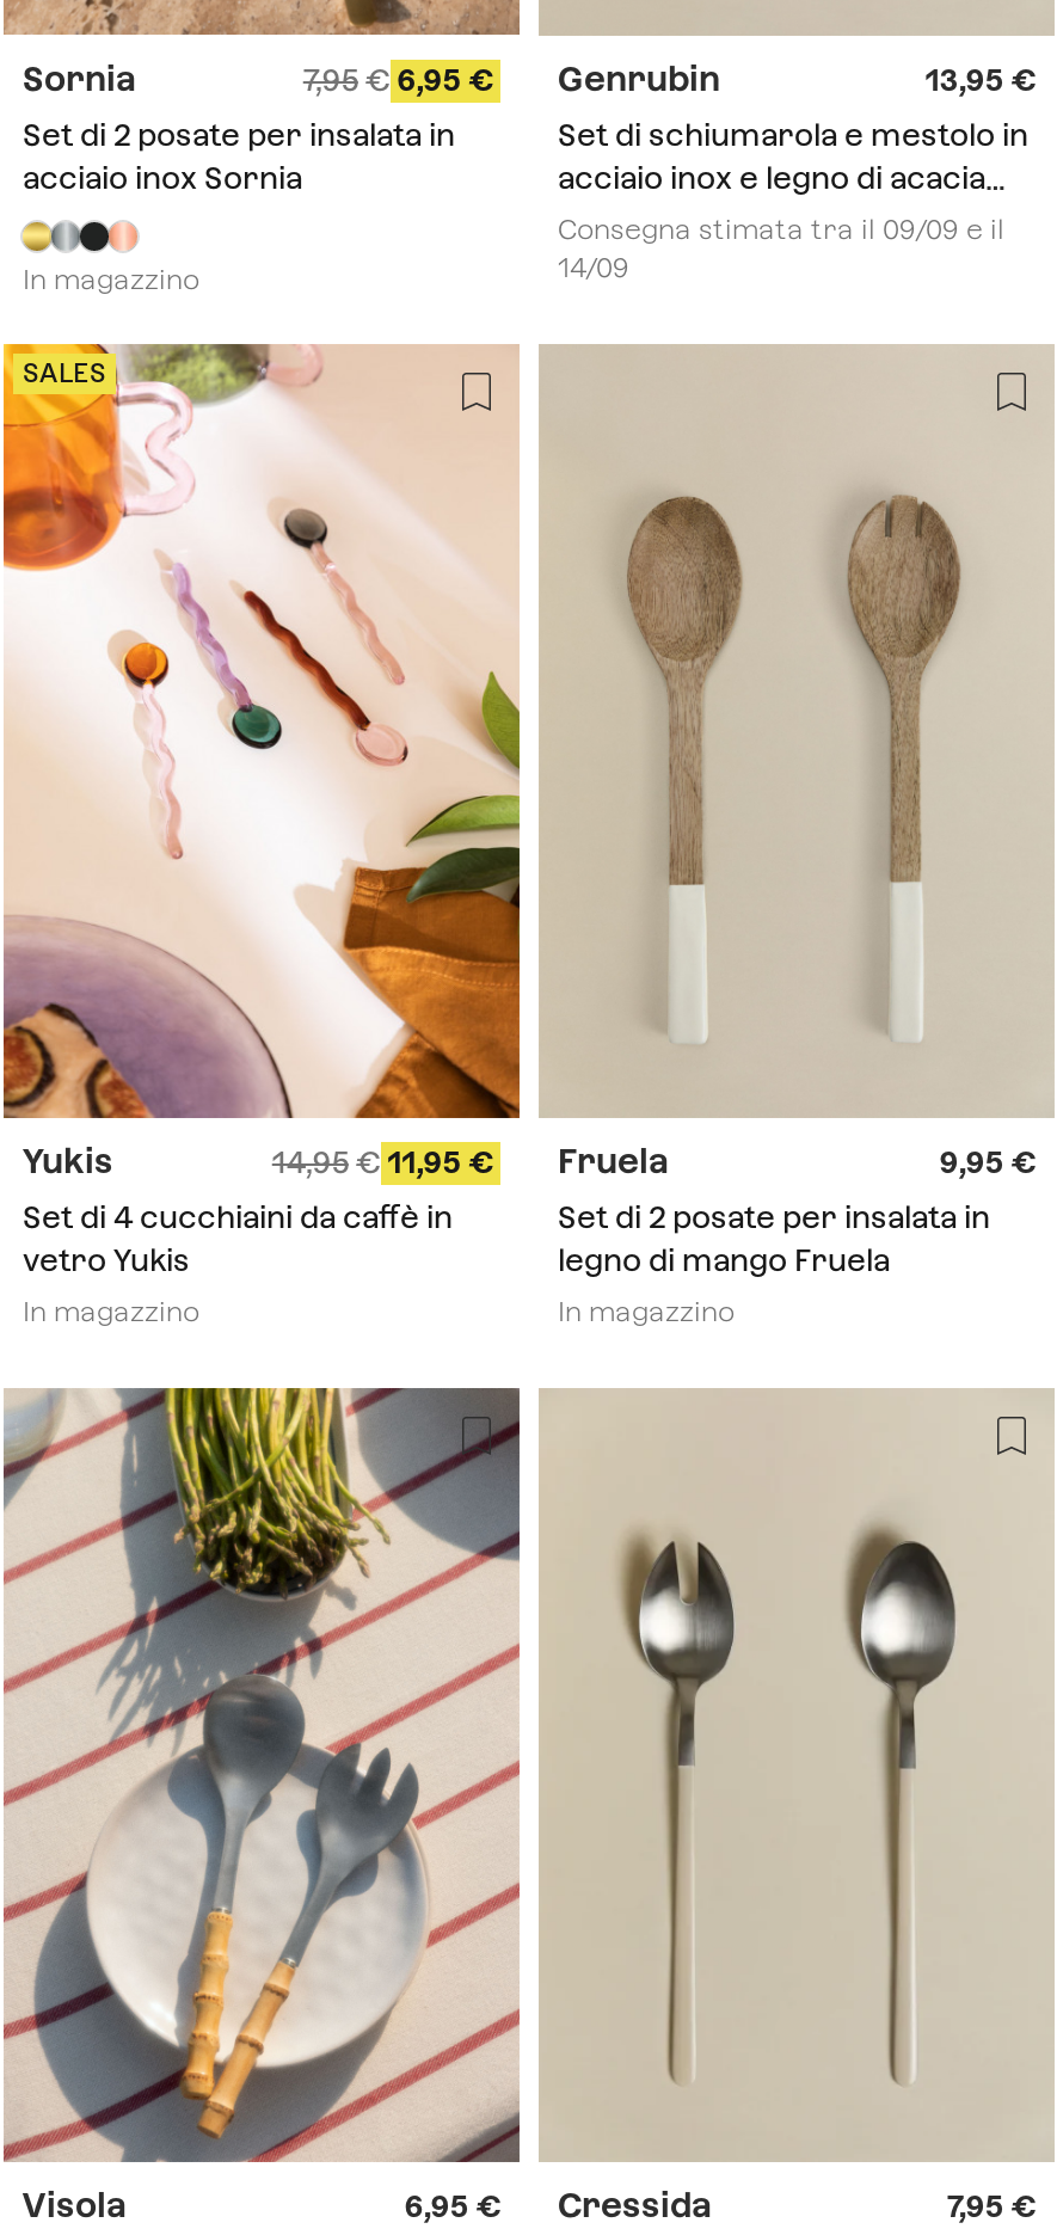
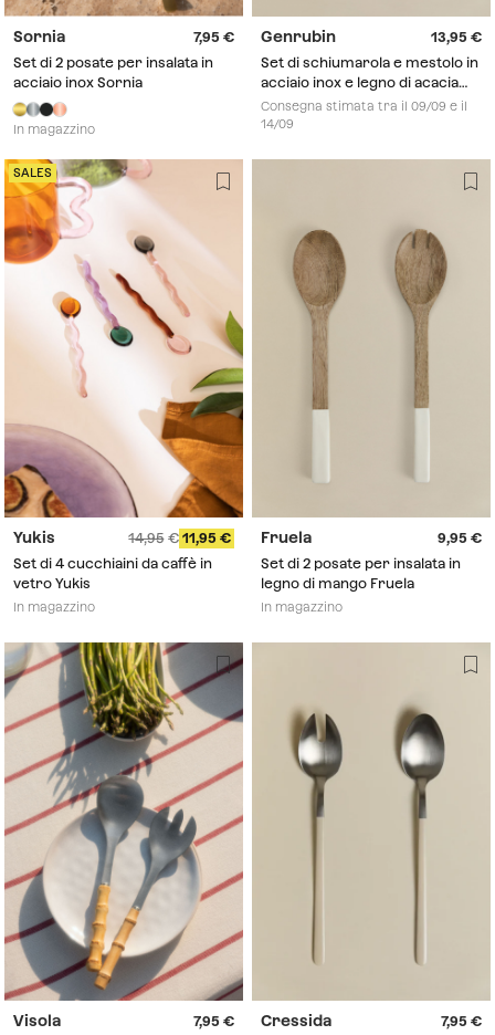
- 6,95

- 6,95
+ 7,95
